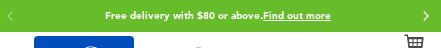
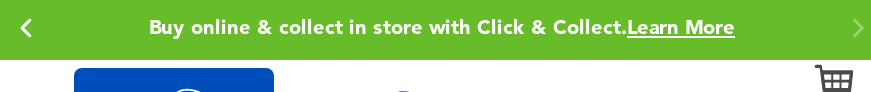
- Free delivery with $80 or above.Find out more
+ Buy online & collect in store with Click & Collect.Learn More
